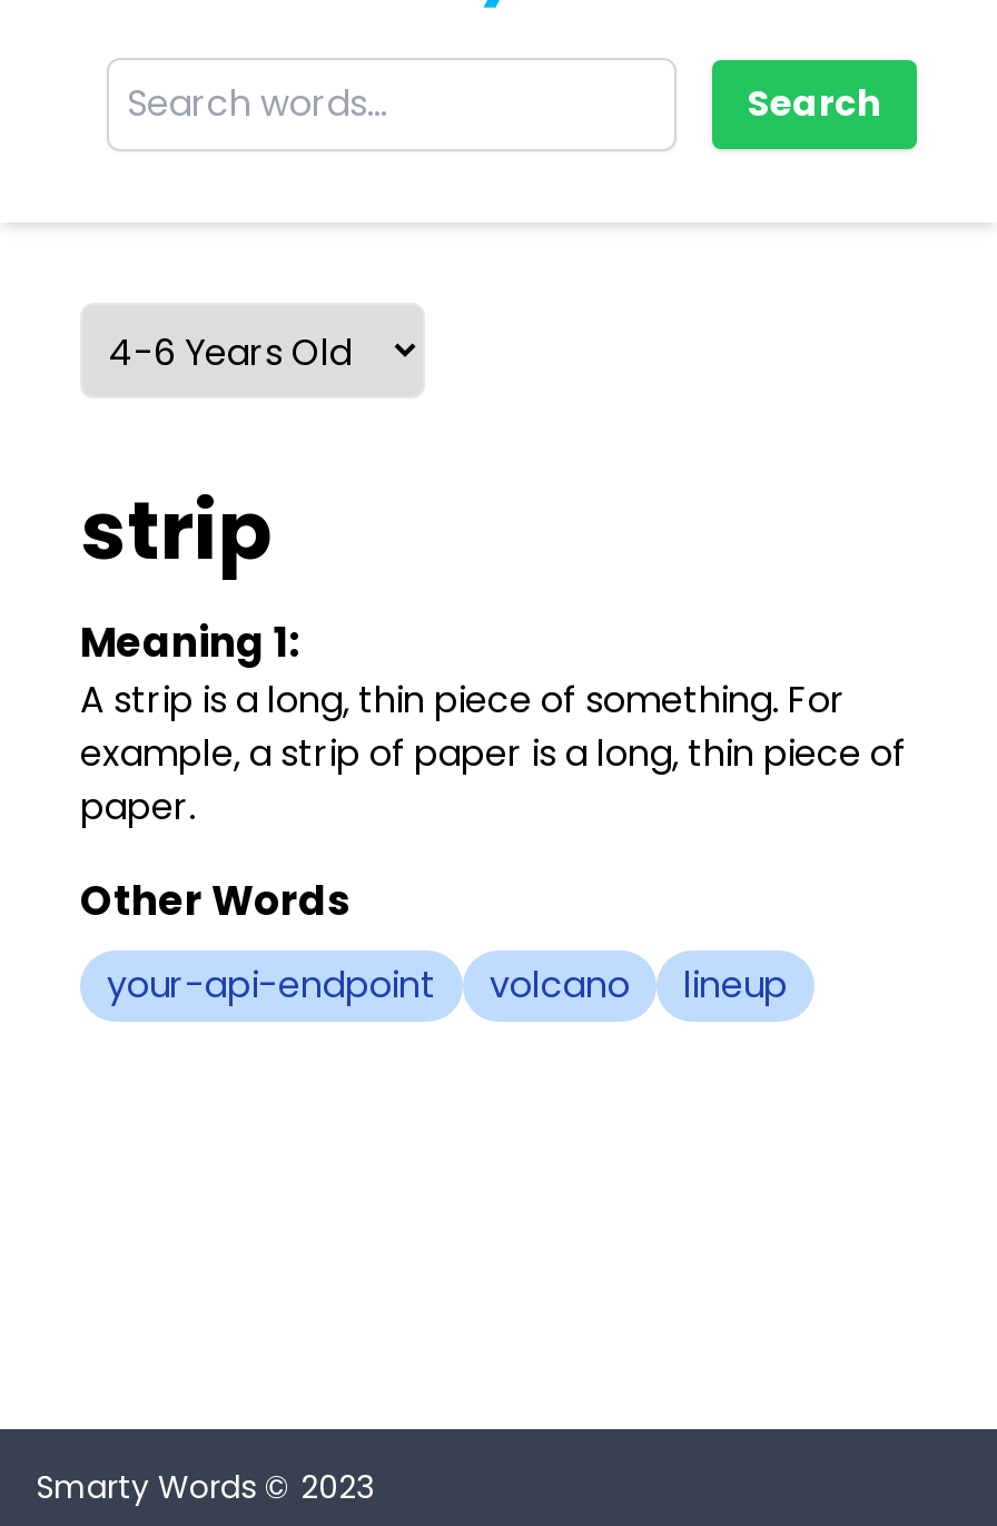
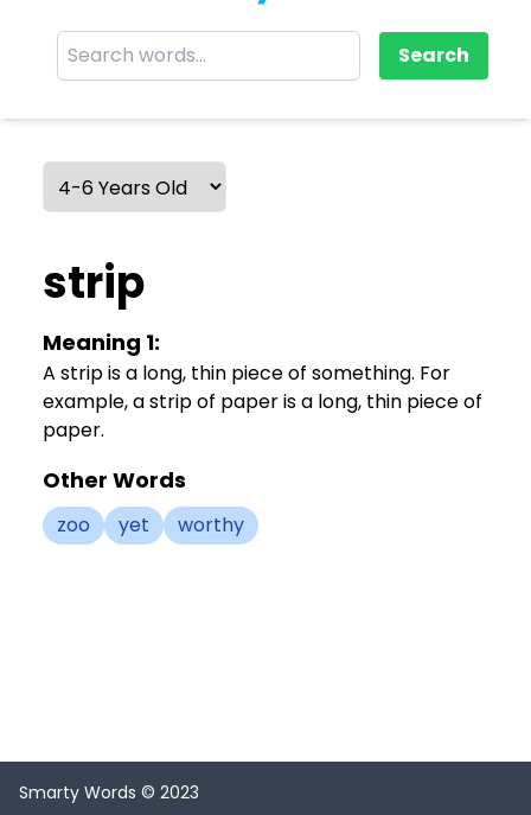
- your-api-endpoint
- volcano
- lineup
+ zoo
+ yet
+ worthy
